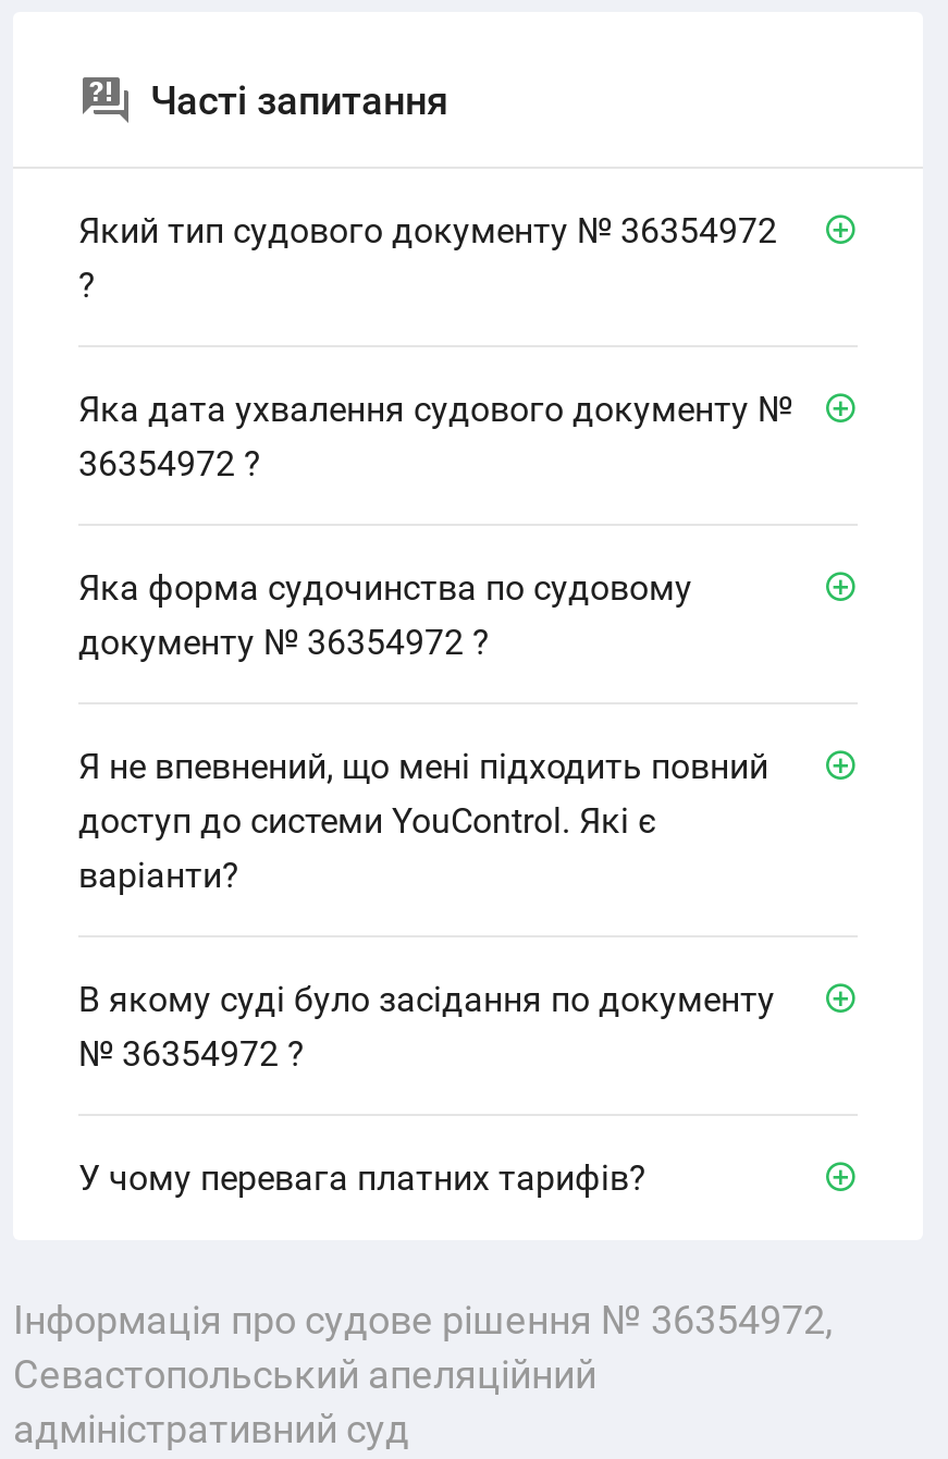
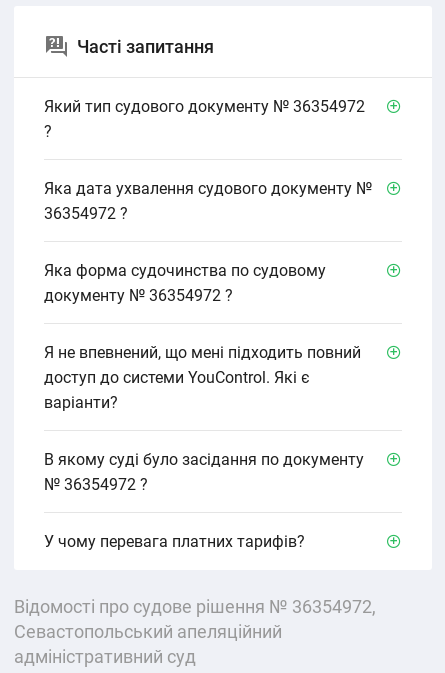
- Інформація про судове рішення № 36354972,
+ Відомості про судове рішення № 36354972,
